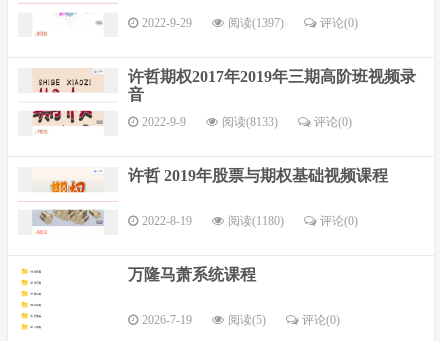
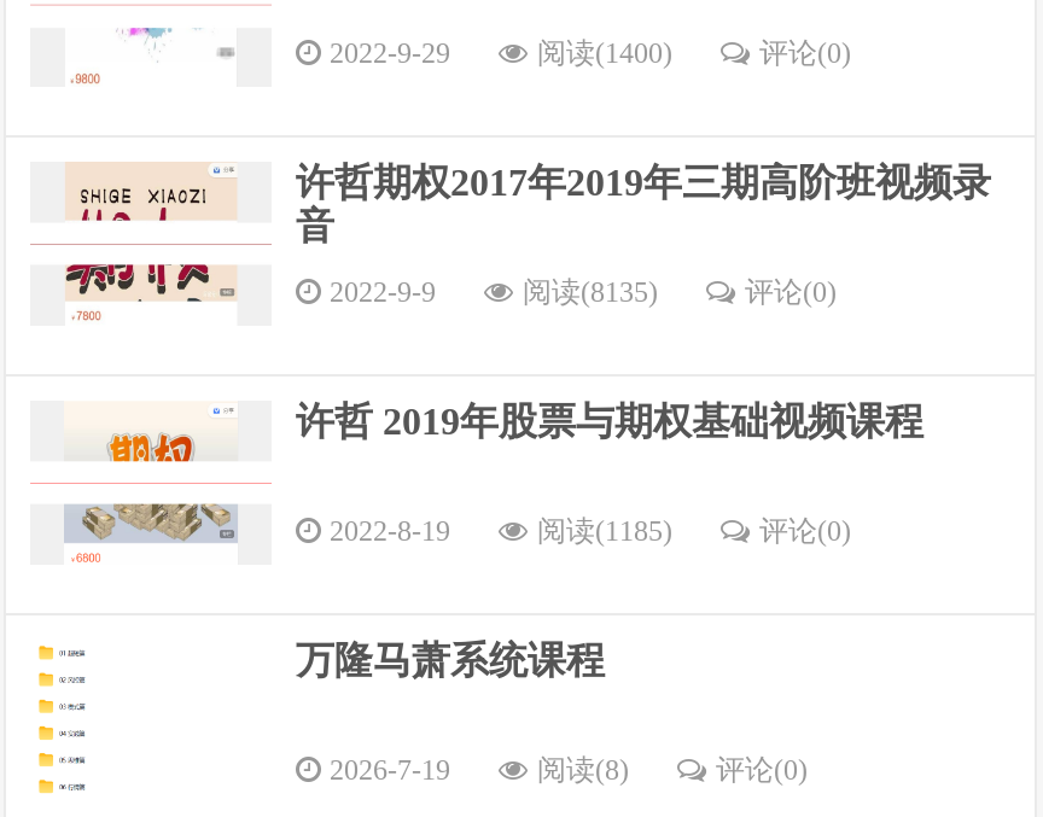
- 阅读(1397)
+ 阅读(1400)

- 阅读(8133)
+ 阅读(8135)

- 阅读(1180)
+ 阅读(1185)

- 阅读(5)
+ 阅读(8)
